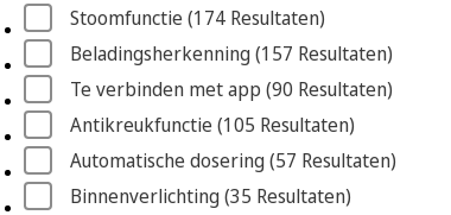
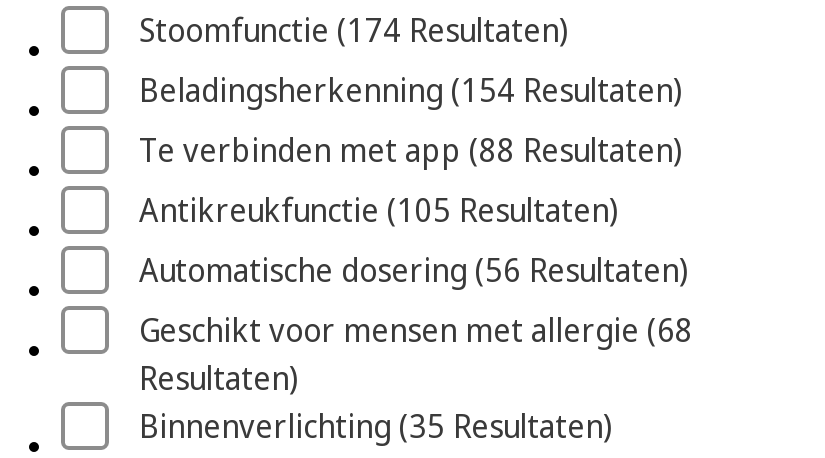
- Beladingsherkenning (157 Resultaten)
+ Beladingsherkenning (154 Resultaten)

- Te verbinden met app (90 Resultaten)
+ Te verbinden met app (88 Resultaten)

- Automatische dosering (57 Resultaten)
+ Automatische dosering (56 Resultaten)
+ Geschikt voor mensen met allergie (68
+ Resultaten)
